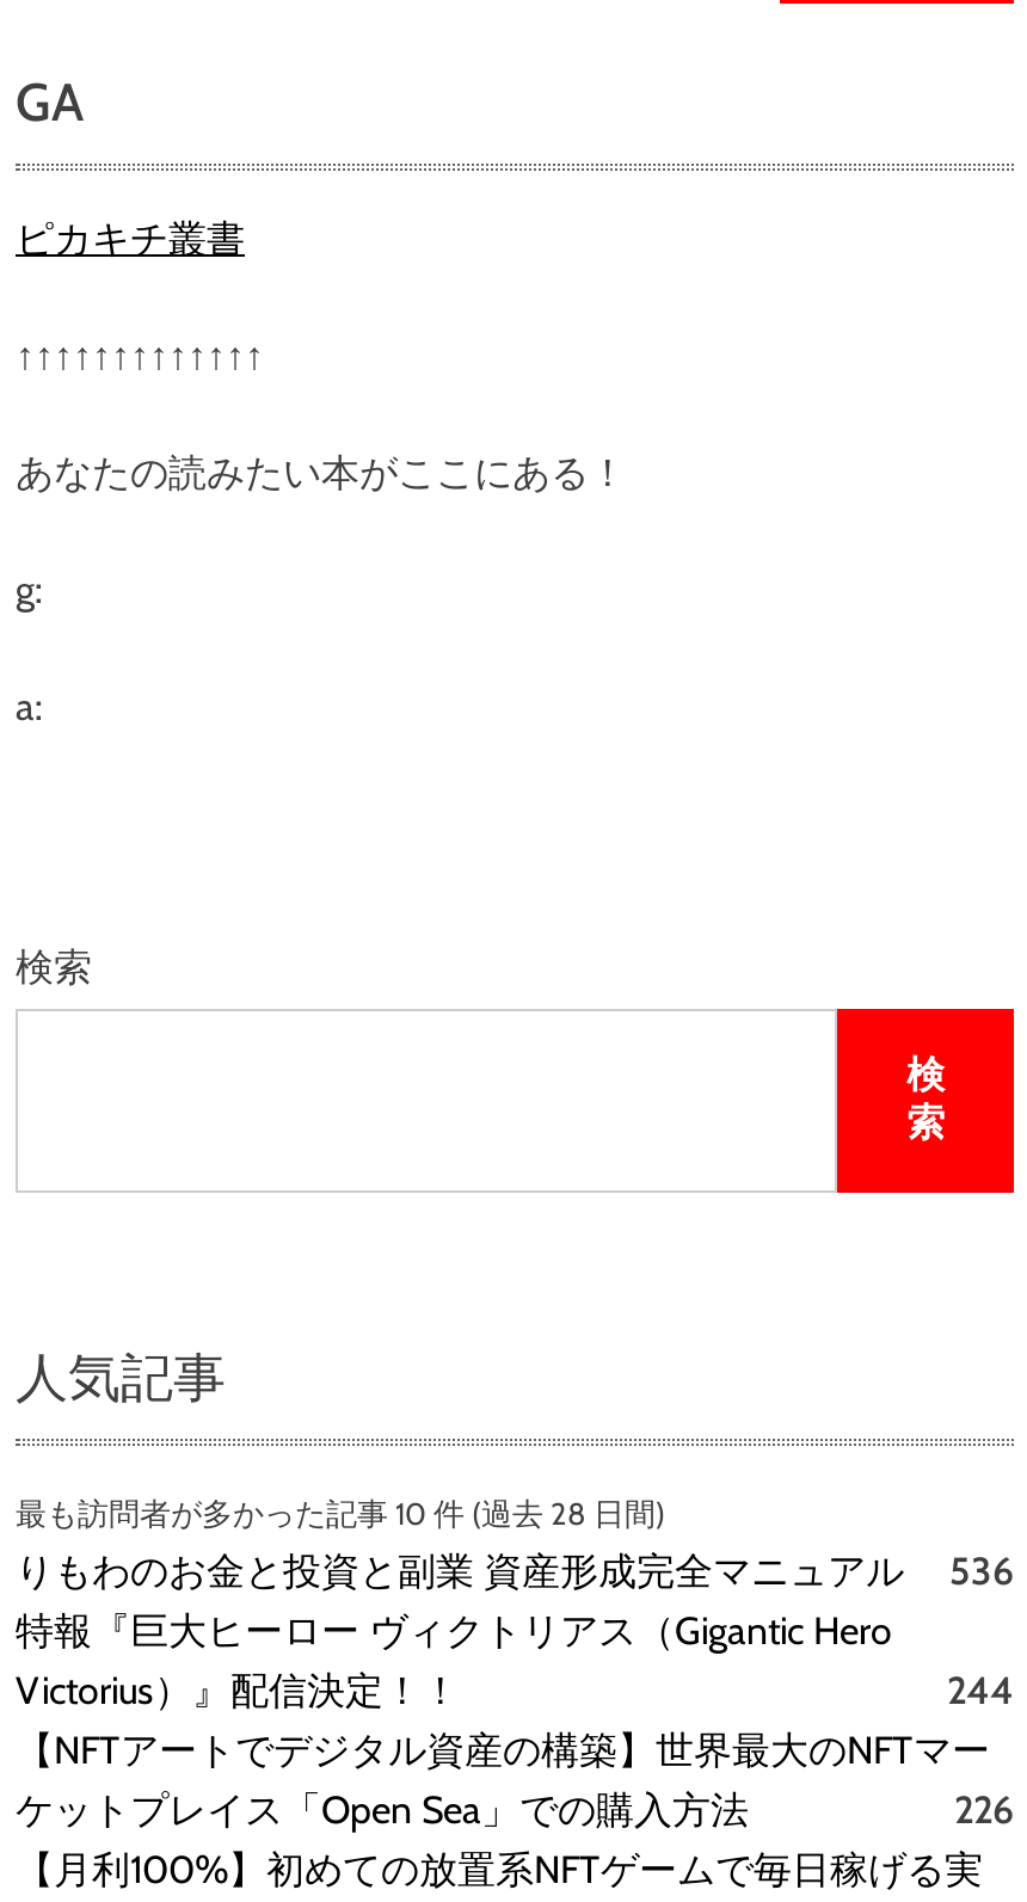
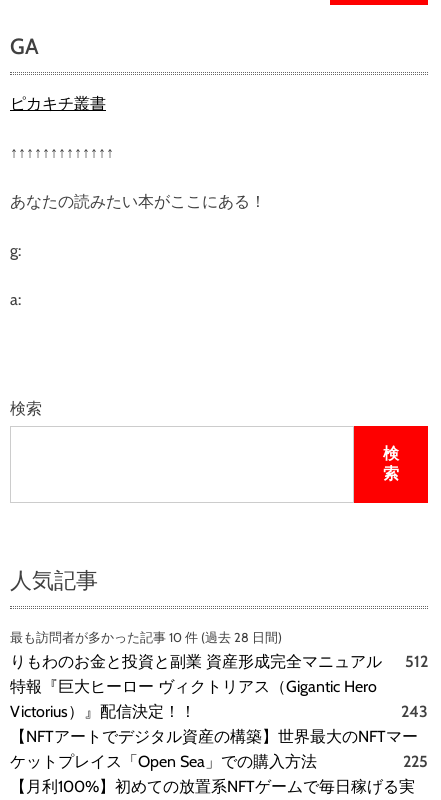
- りもわのお金と投資と副業 資産形成完全マニュアル 536
+ りもわのお金と投資と副業 資産形成完全マニュアル 512

- 244
+ 243

- 226
+ 225
